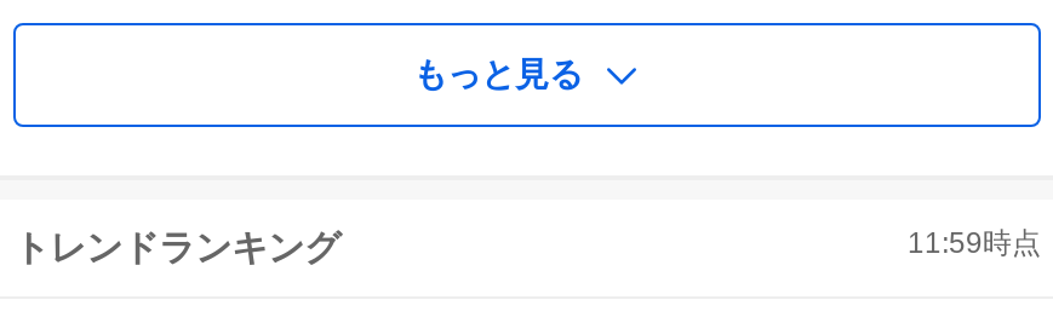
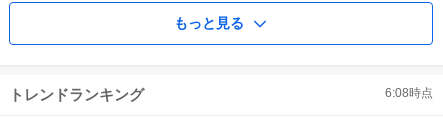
- 11:59時点
+ 6:08時点
